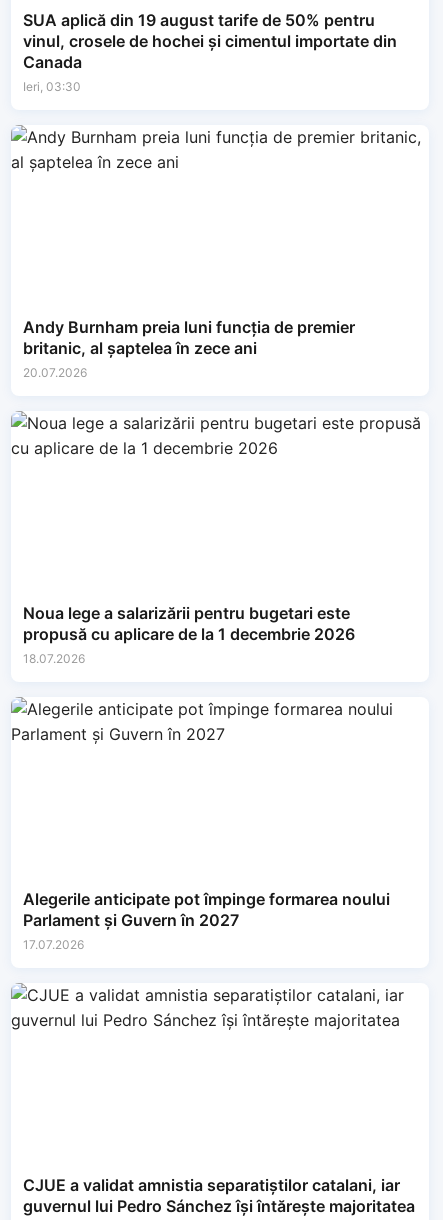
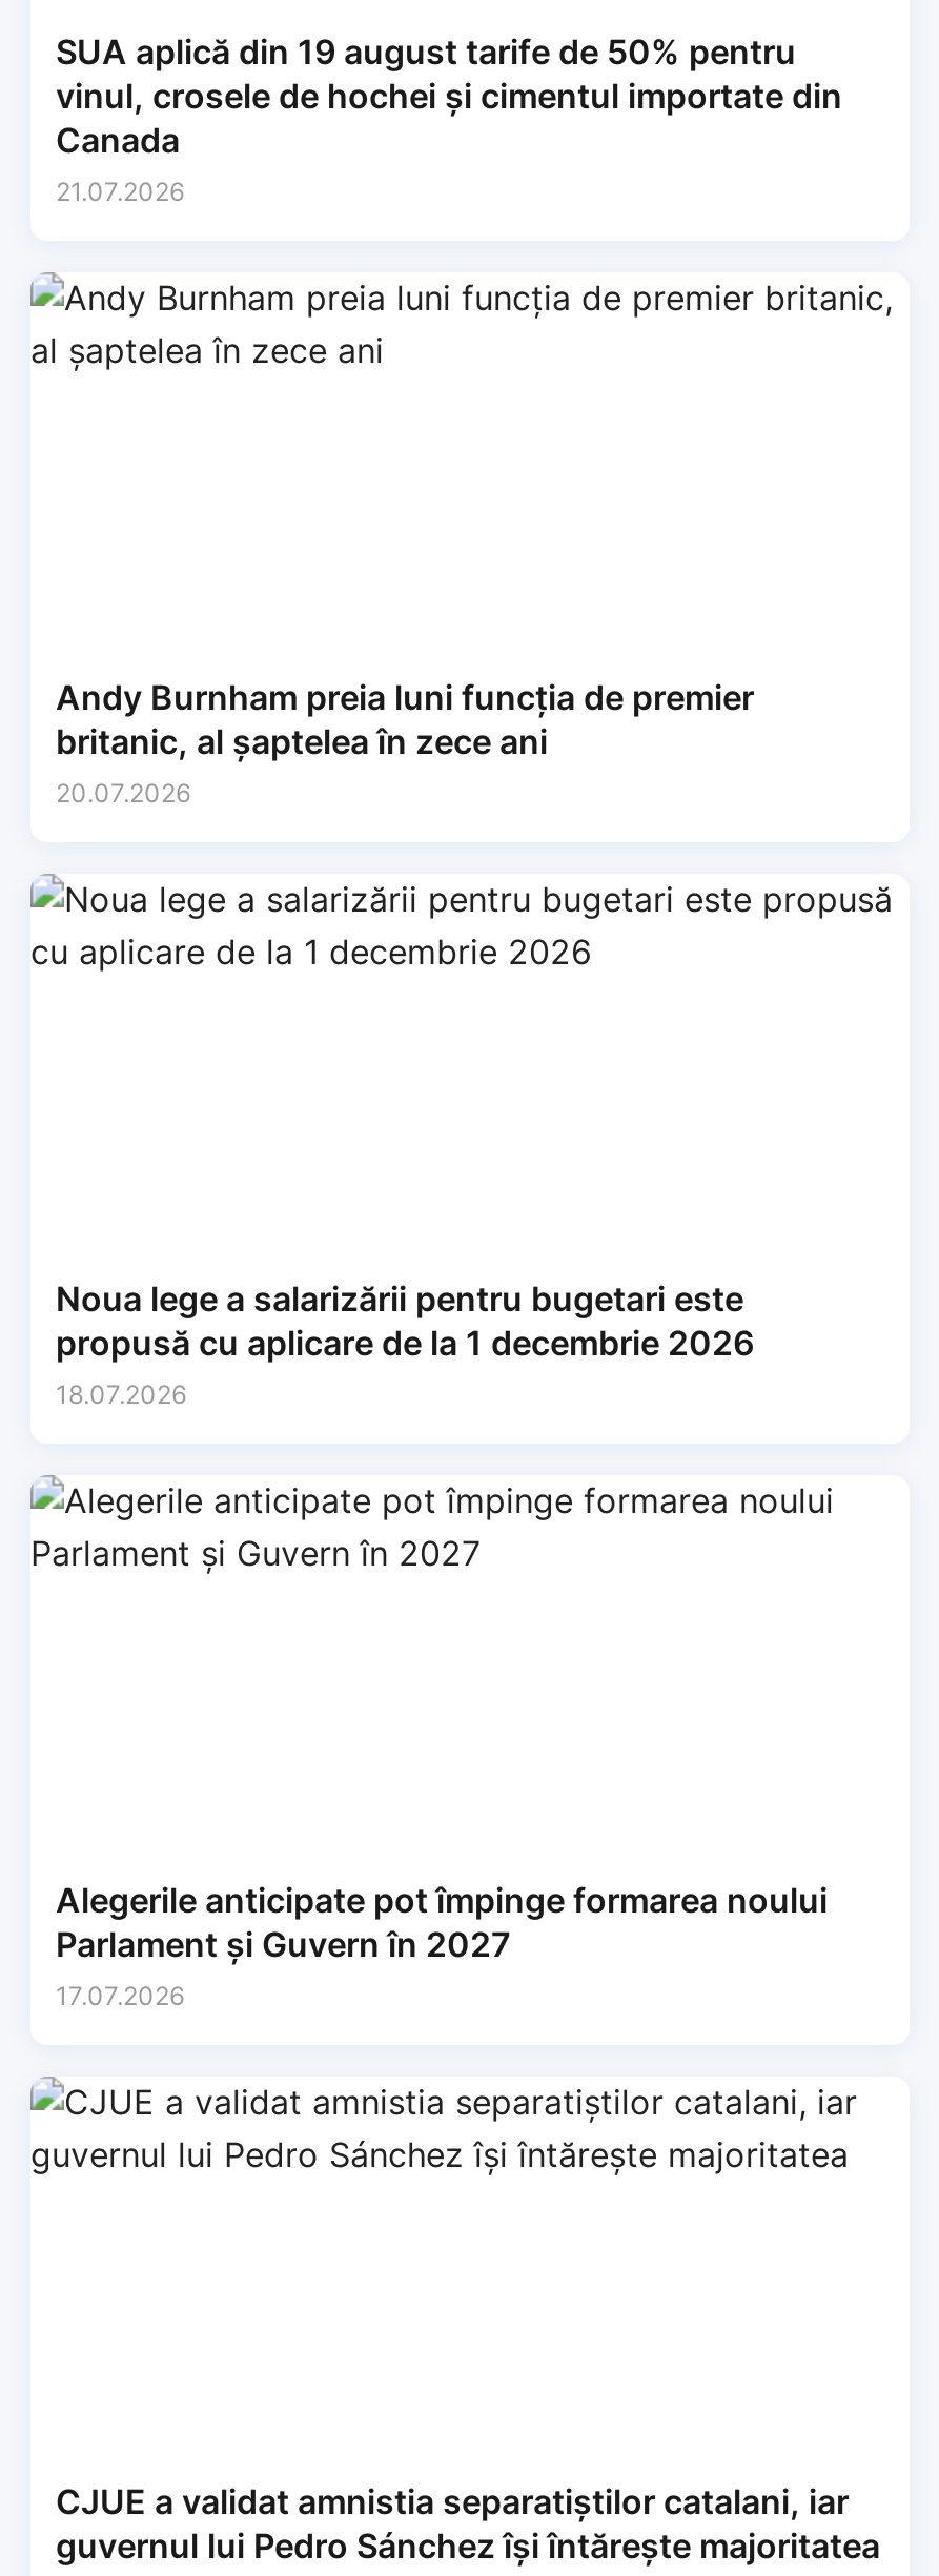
- Ieri, 03:30
+ 21.07.2026
